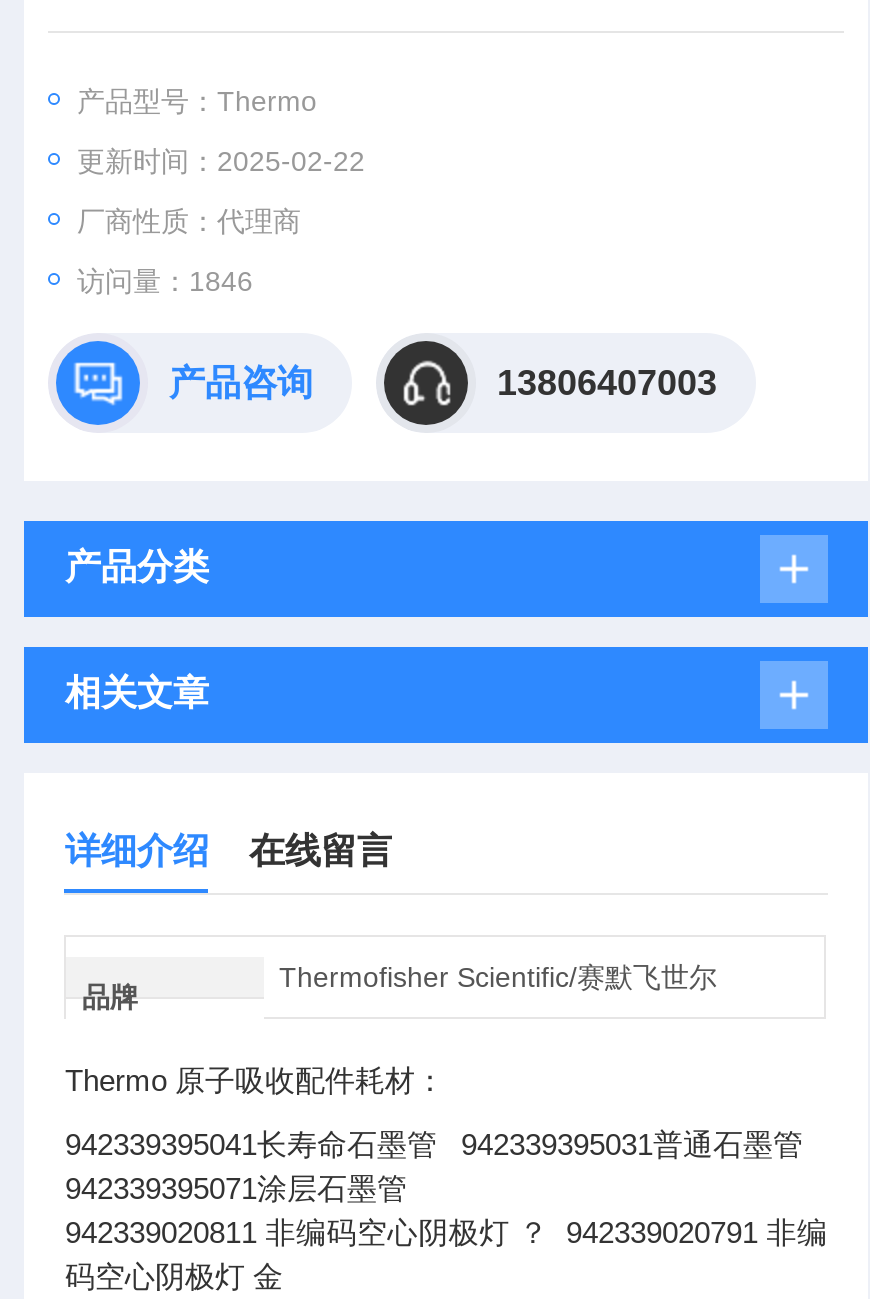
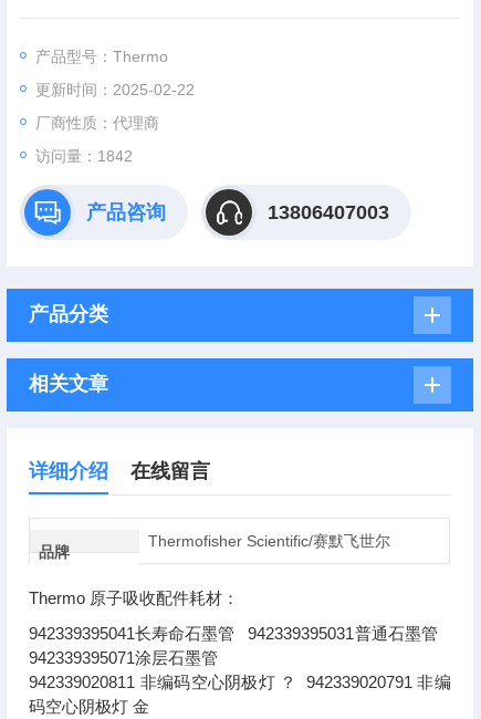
- 访问量：1846
+ 访问量：1842
